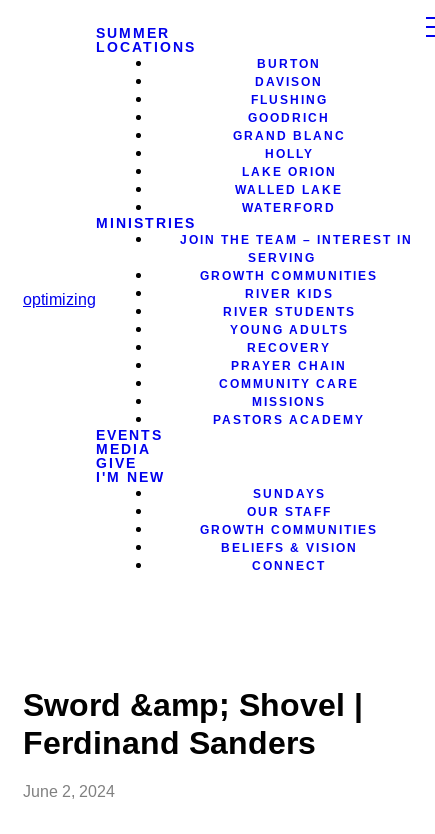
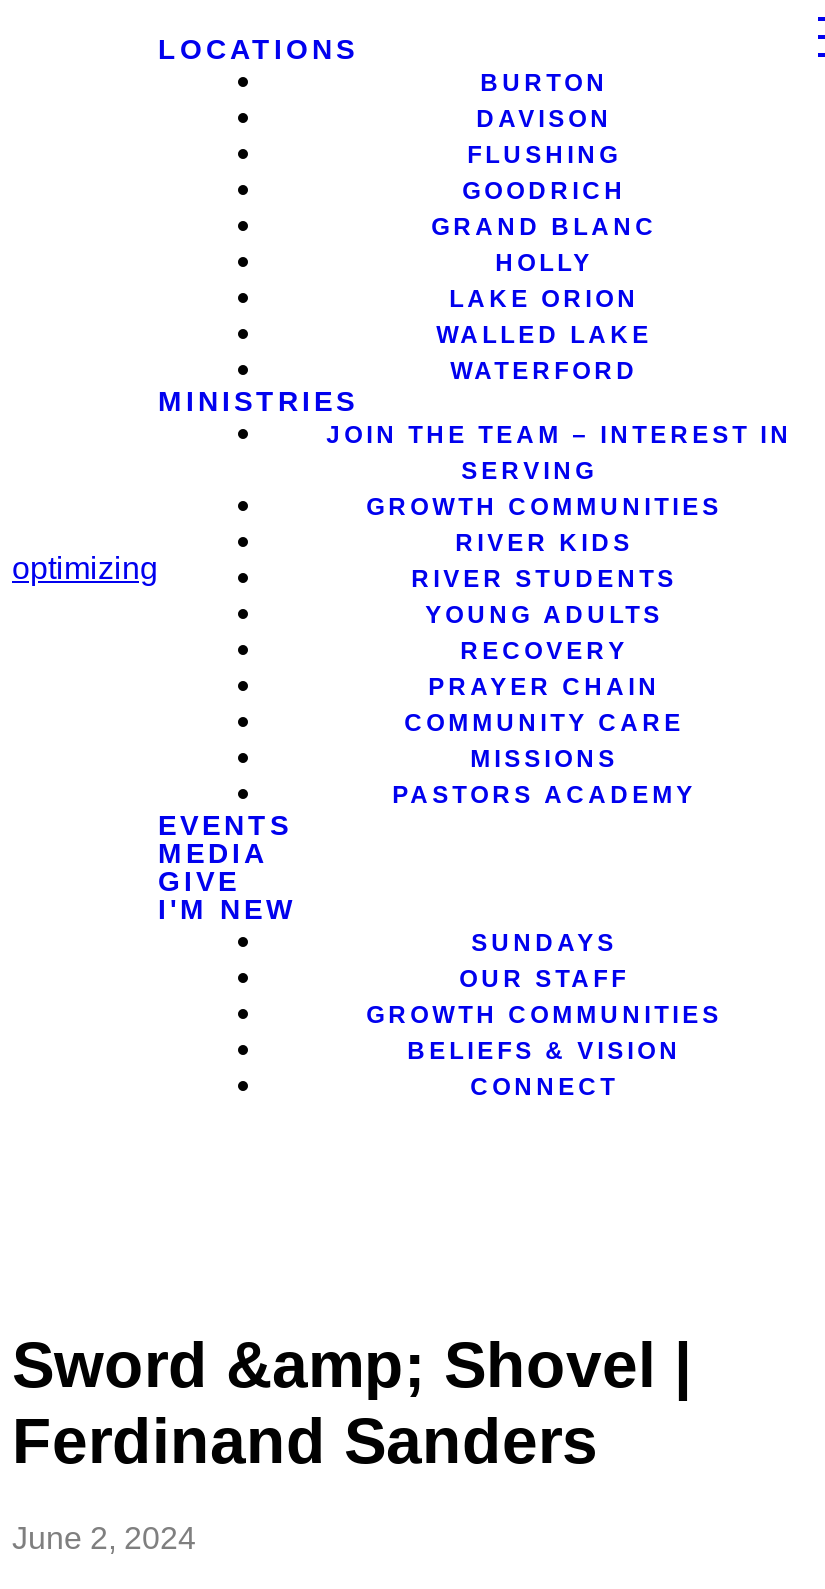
- SUMMER
